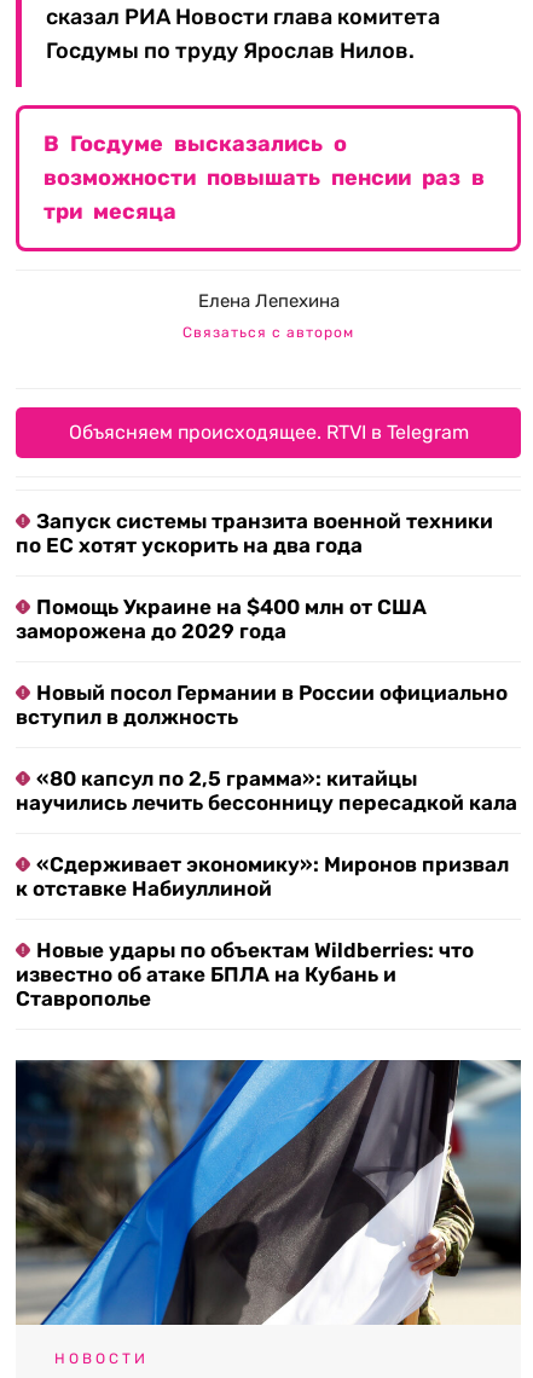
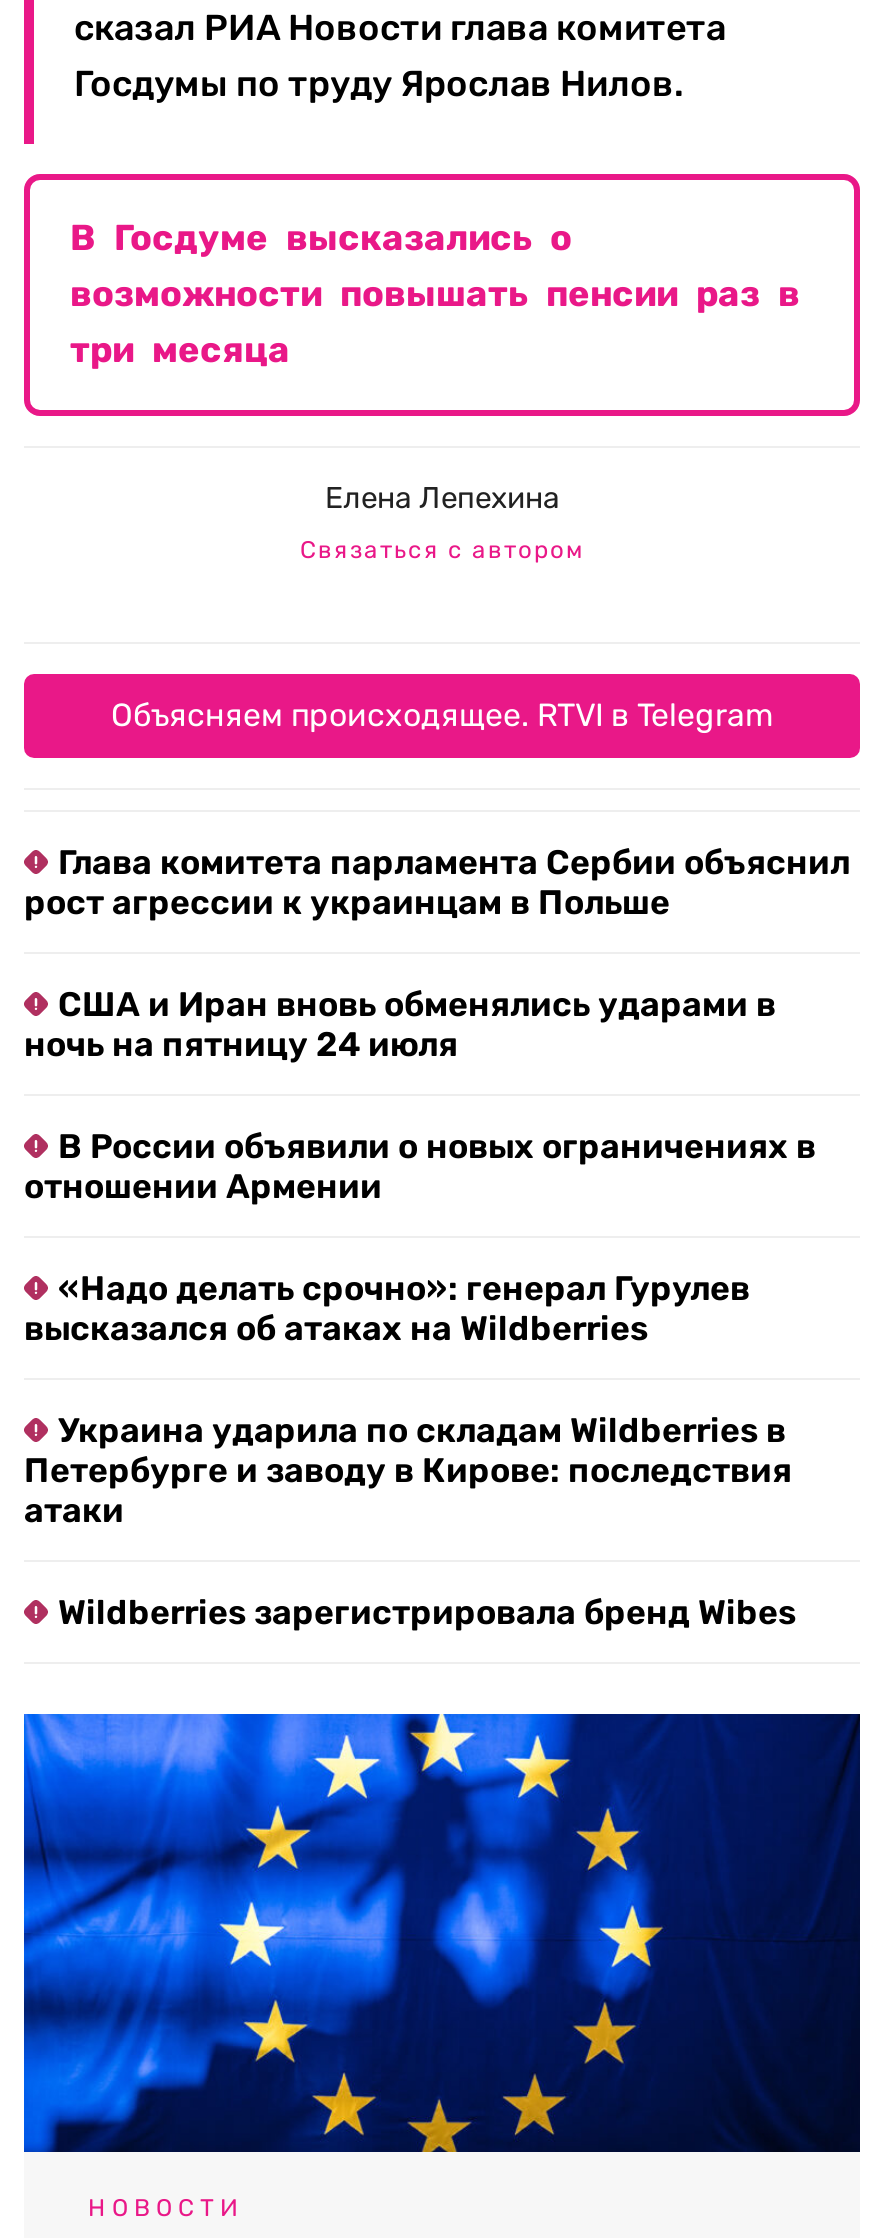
- Запуск системы транзита военной техники
- по ЕС хотят ускорить на два года
+ Глава комитета парламента Сербии объяснил
+ рост агрессии к украинцам в Польше

- Помощь Украине на $400 млн от США
- заморожена до 2029 года
+ США и Иран вновь обменялись ударами в
+ ночь на пятницу 24 июля

- Новый посол Германии в России официально
- вступил в должность
+ В России объявили о новых ограничениях в
+ отношении Армении

- «80 капсул по 2,5 грамма»: китайцы
- научились лечить бессонницу пересадкой кала
+ «Надо делать срочно»: генерал Гурулев
+ высказался об атаках на Wildberries

- «Сдерживает экономику»: Миронов призвал
- к отставке Набиуллиной
+ Украина ударила по складам Wildberries в
+ Петербурге и заводу в Кирове: последствия
+ атаки

- Новые удары по объектам Wildberries: что
- известно об атаке БПЛА на Кубань и
- Ставрополье
+ Wildberries зарегистрировала бренд Wibes

- [image]
+ [image]
